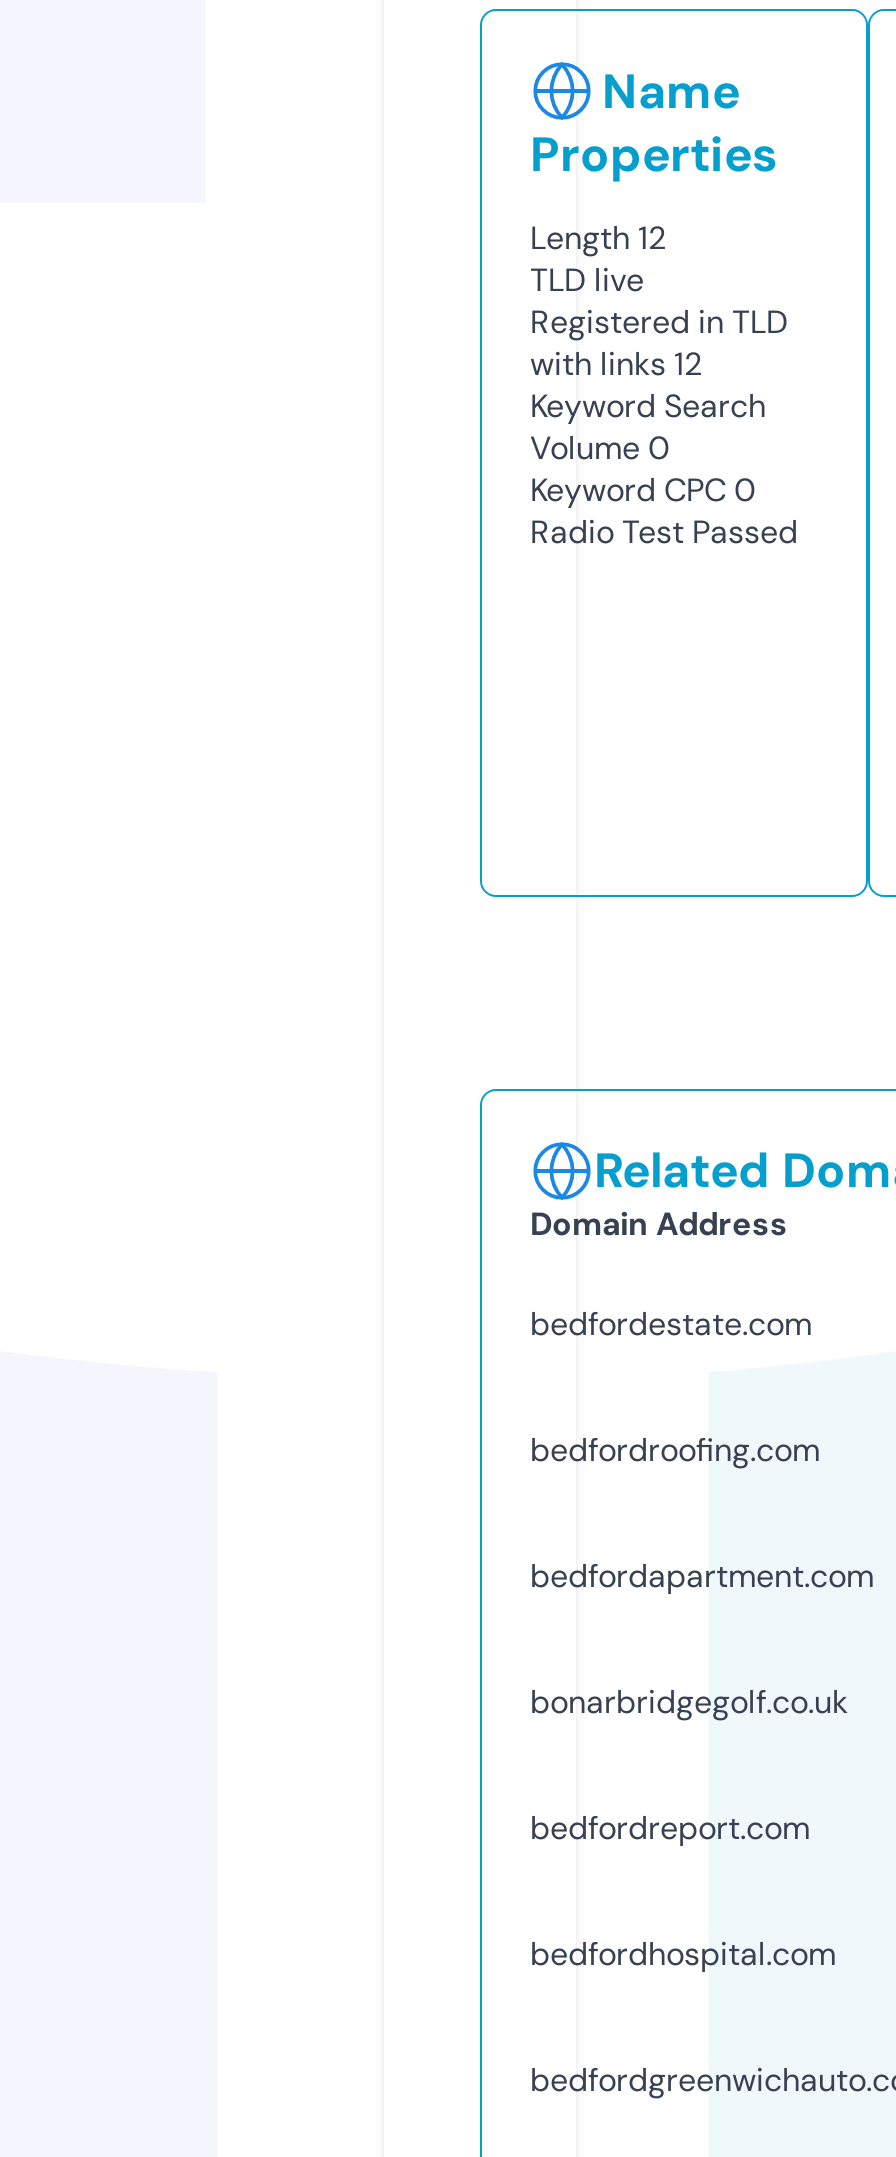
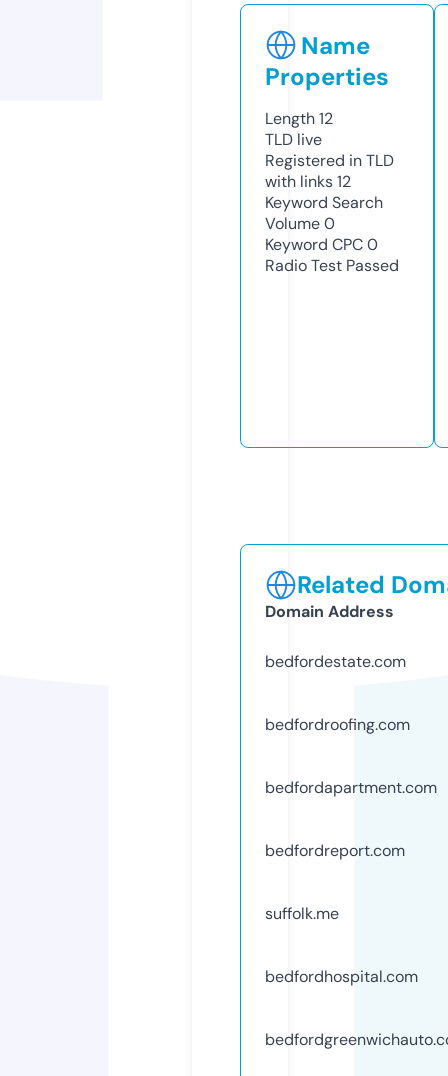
- bonarbridgegolf.co.uk

moved up: bedfordreport.com

+ suffolk.me
